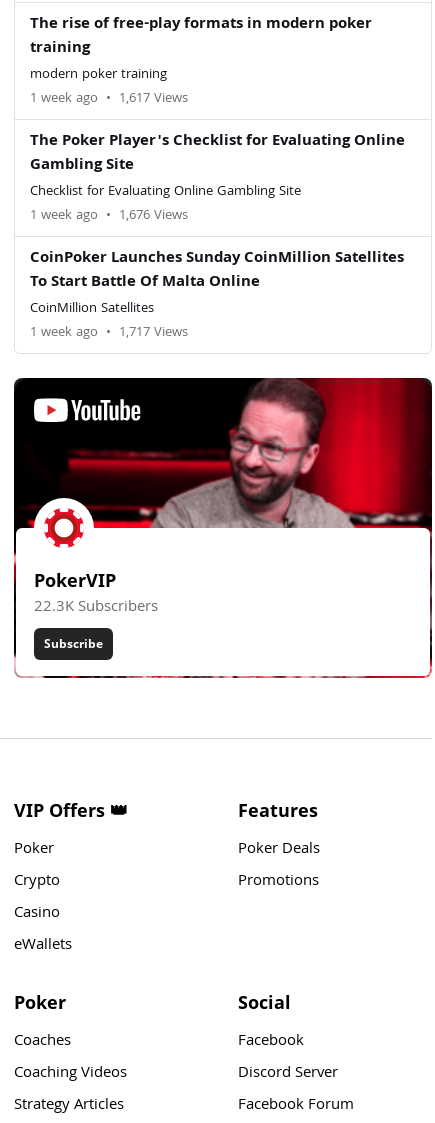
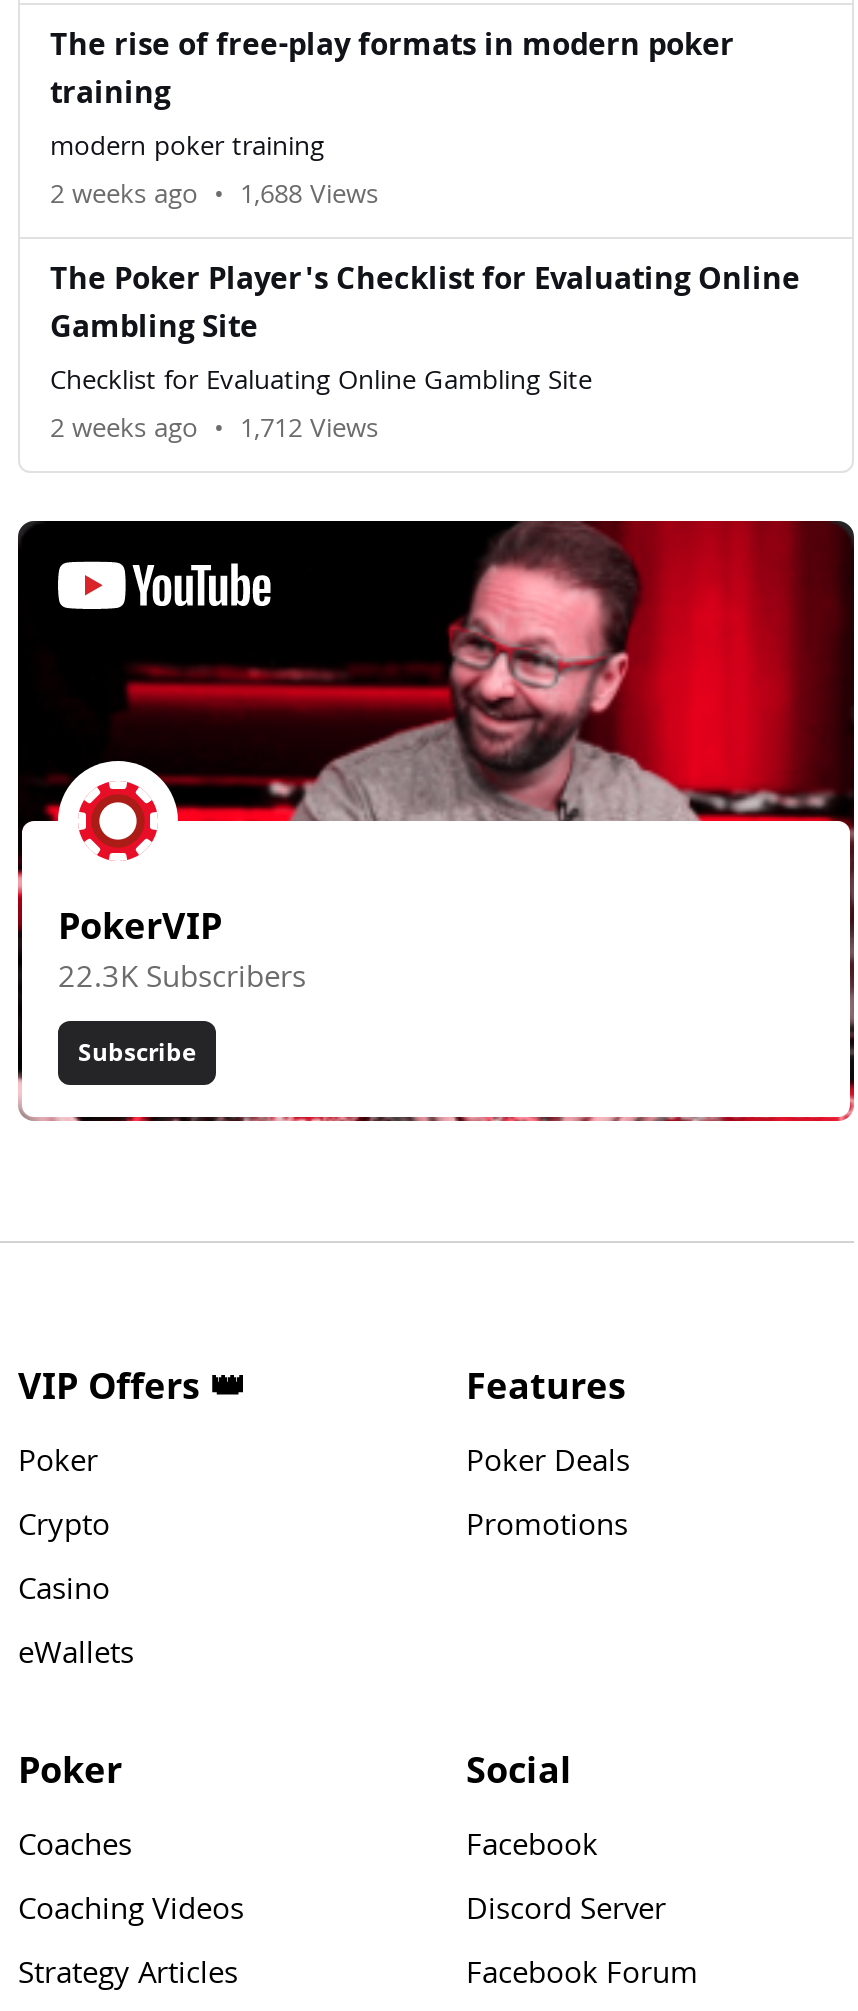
- 1 week ago • 1,617 Views
+ 2 weeks ago • 1,688 Views

- 1 week ago • 1,676 Views
- CoinPoker Launches Sunday CoinMillion Satellites
- To Start Battle Of Malta Online
- CoinMillion Satellites
- 1 week ago • 1,717 Views
+ 2 weeks ago • 1,712 Views
